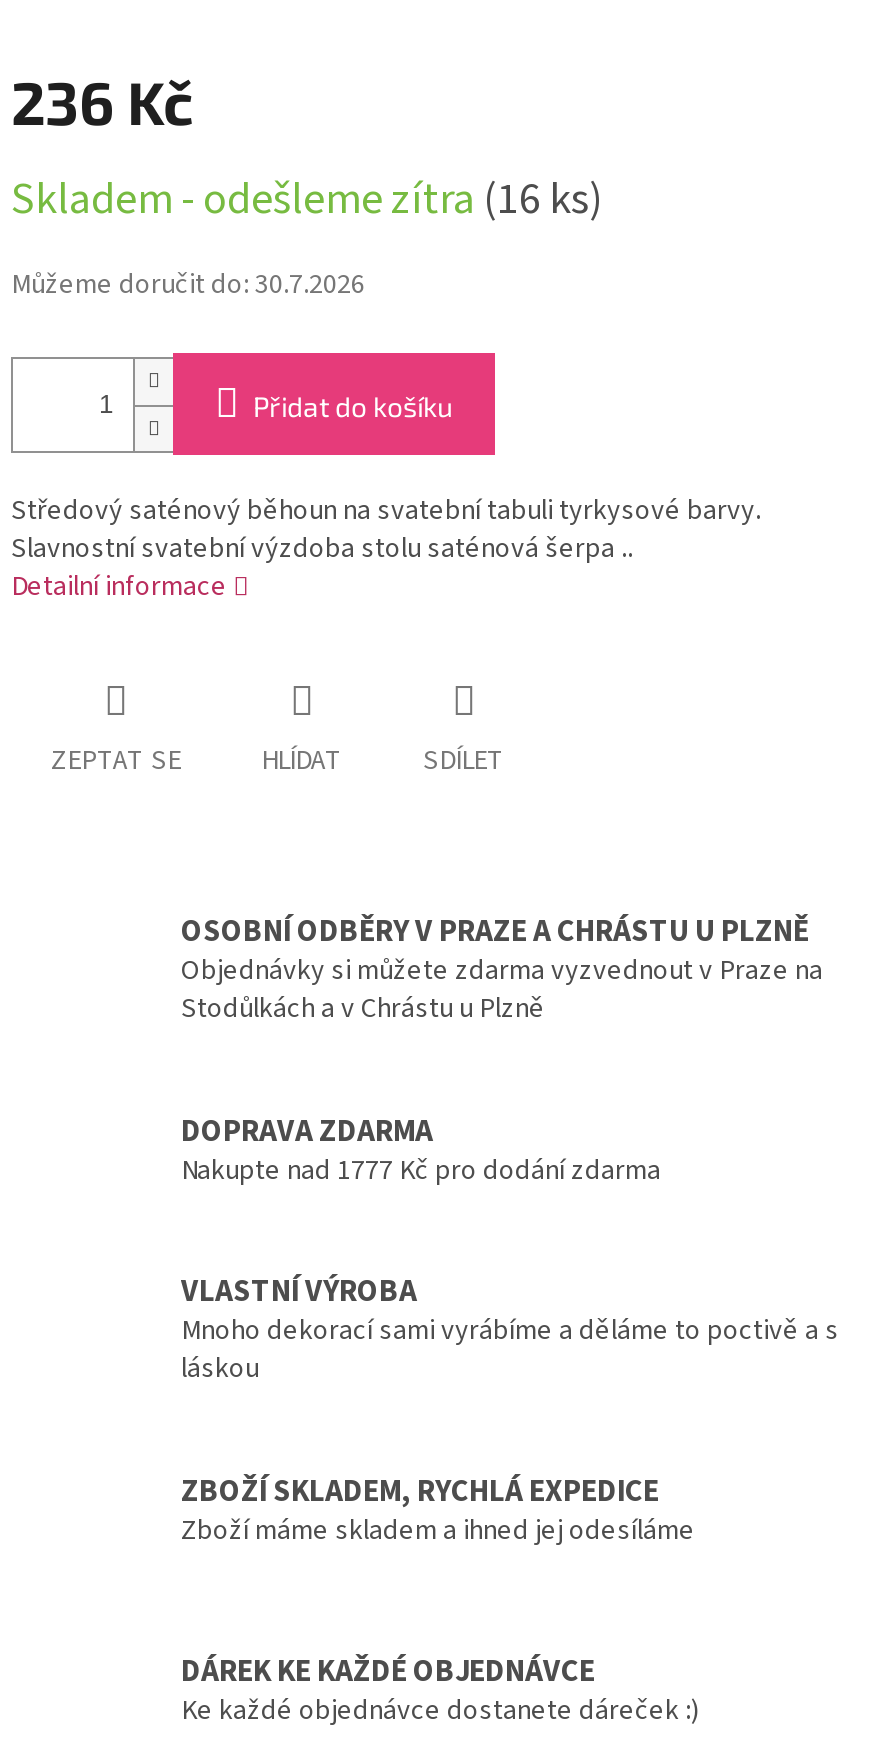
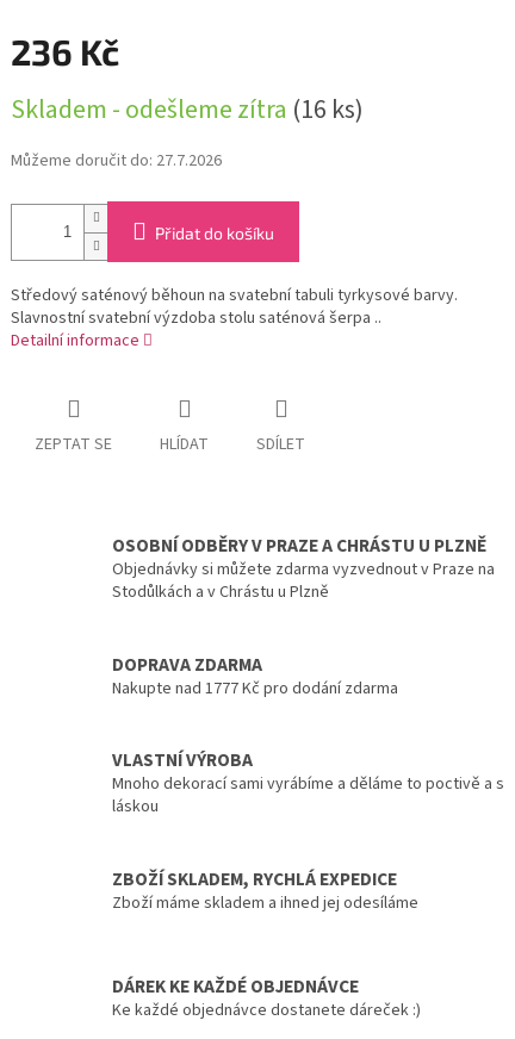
- Můžeme doručit do: 30.7.2026
+ Můžeme doručit do: 27.7.2026
